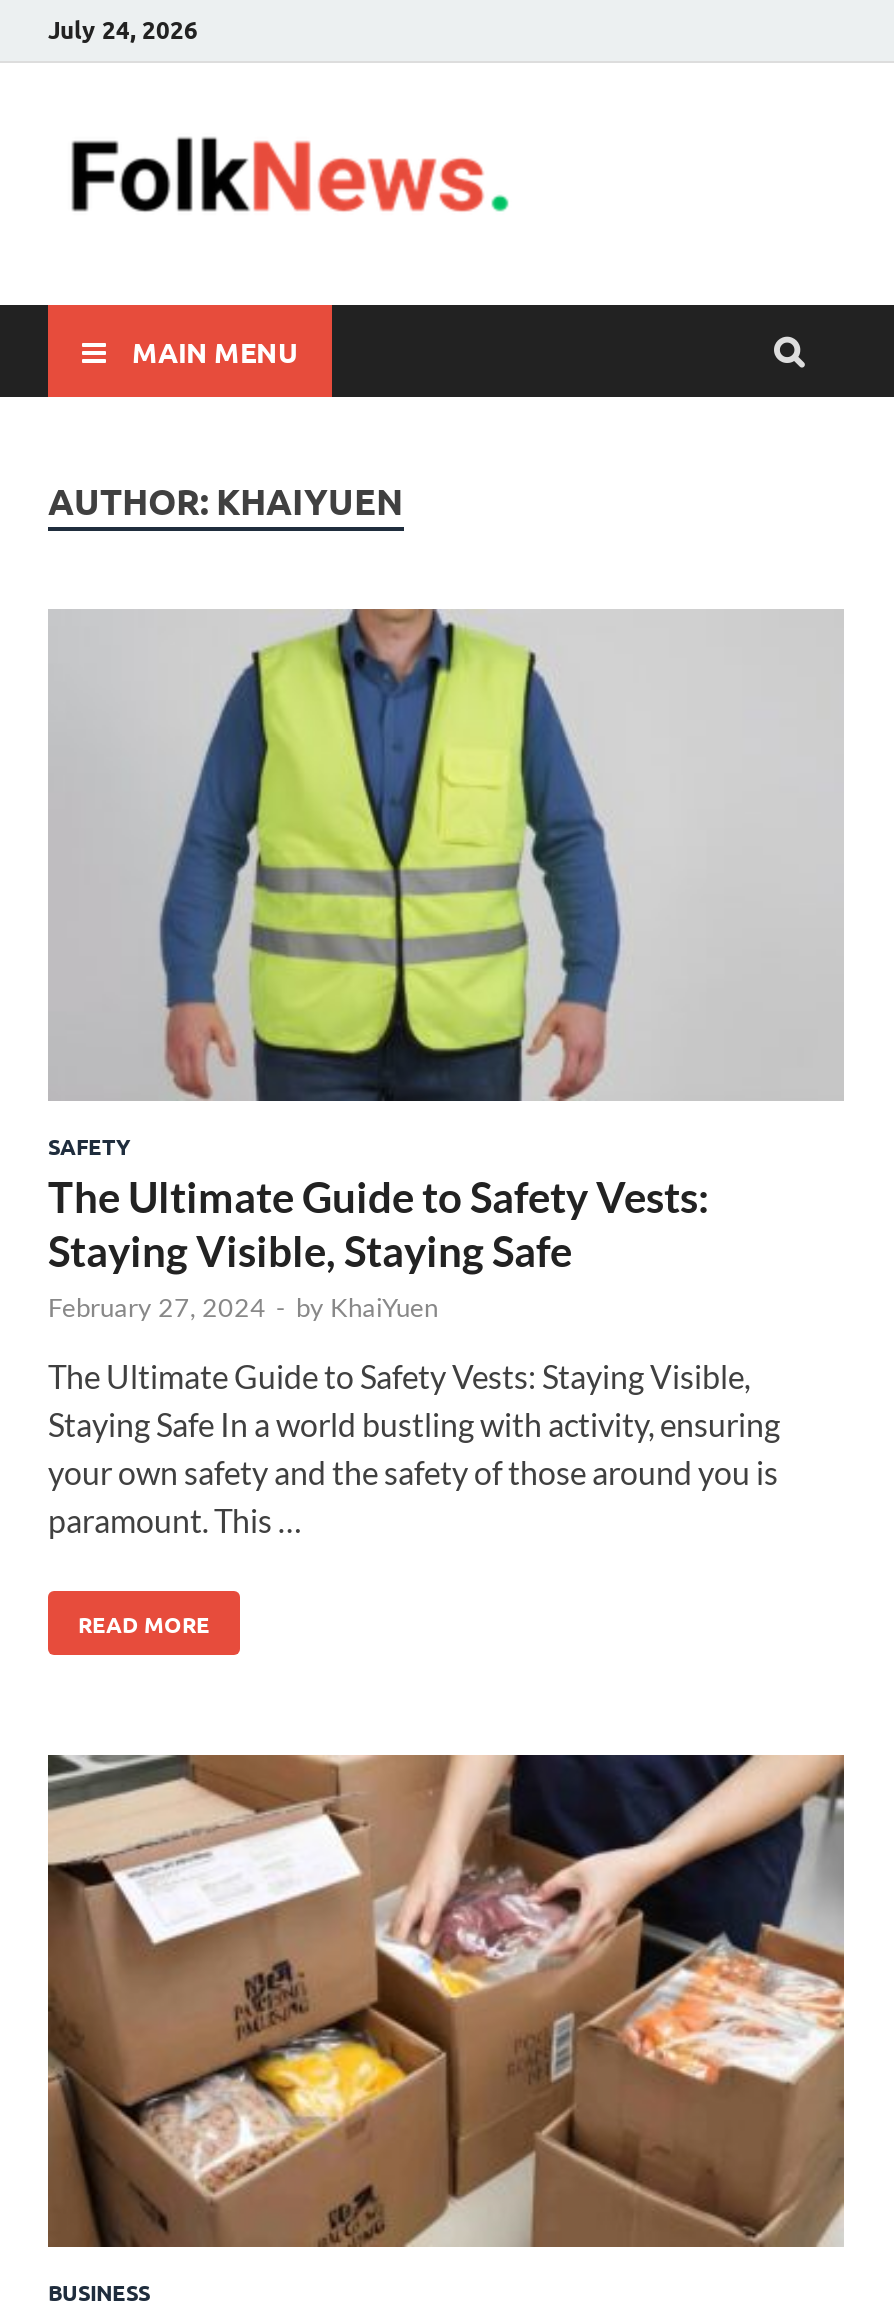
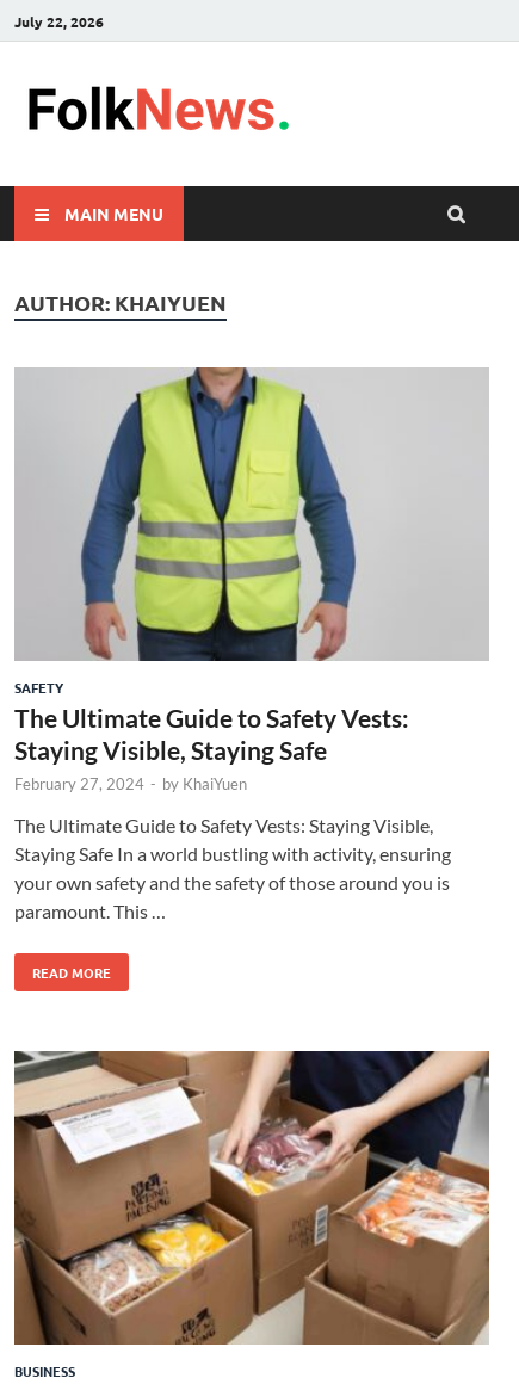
- July 24, 2026
+ July 22, 2026
